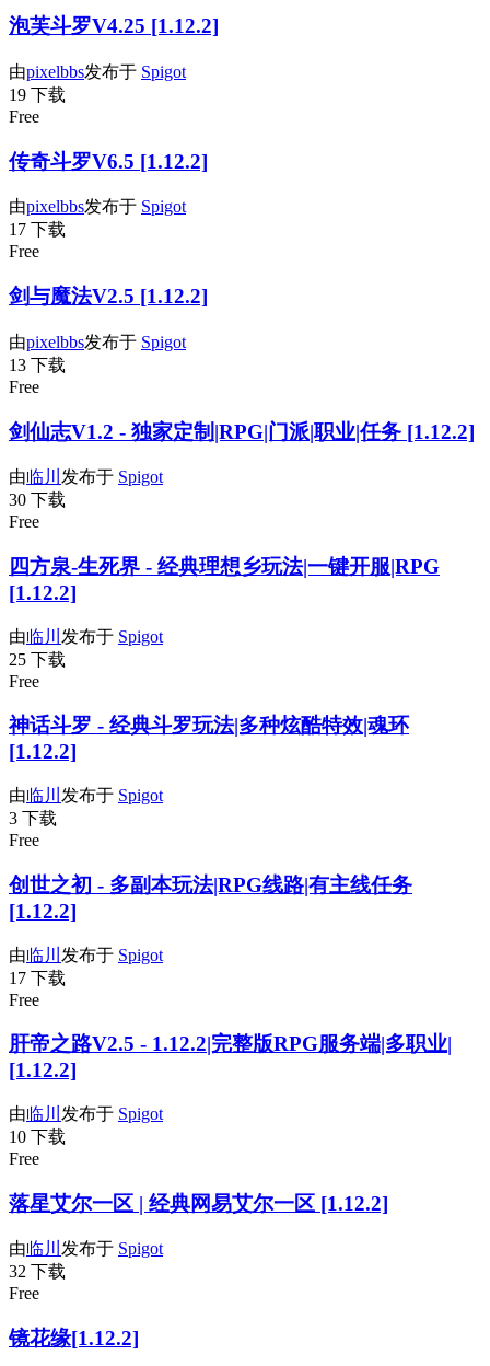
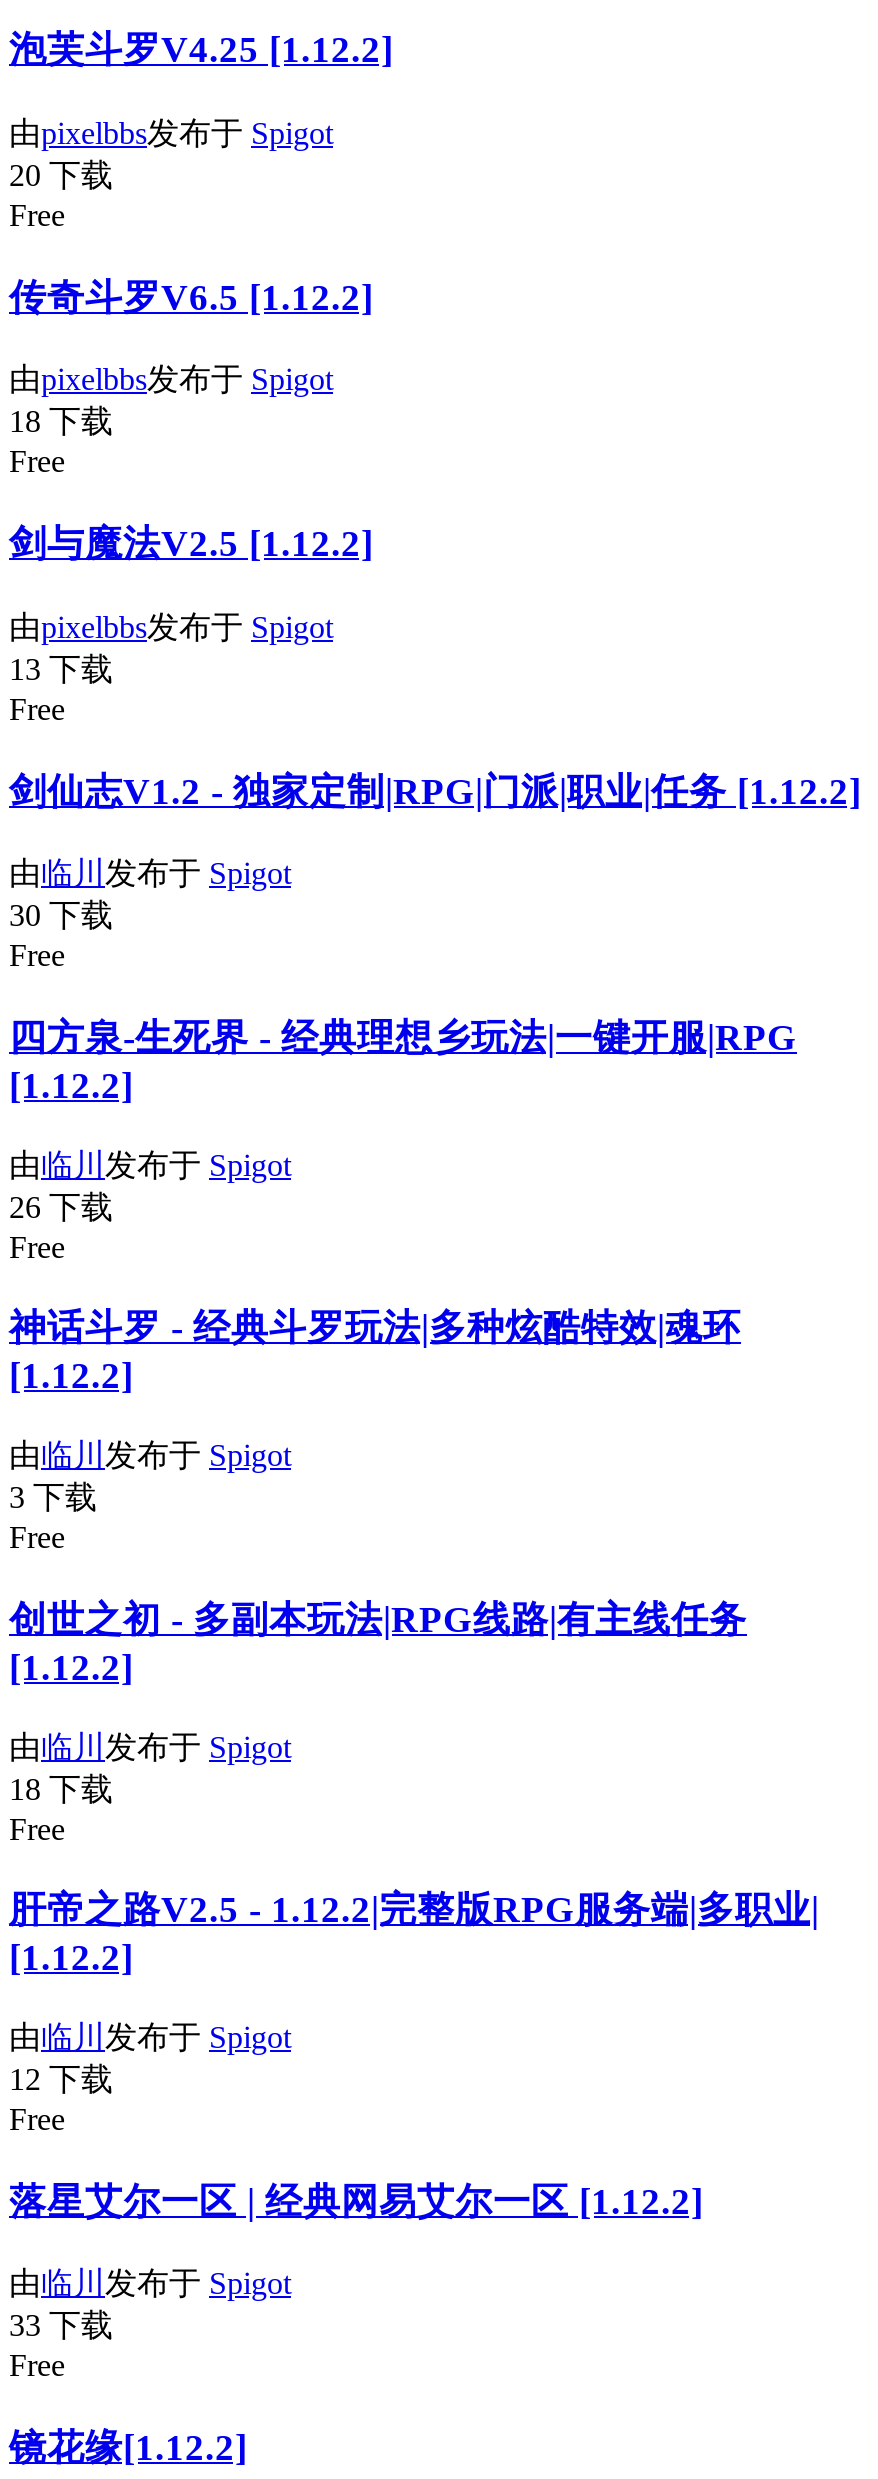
- 19 下载
+ 20 下载

- 17 下载
+ 18 下载

- 25 下载
+ 26 下载

- 17 下载
+ 18 下载

- 10 下载
+ 12 下载

- 32 下载
+ 33 下载
